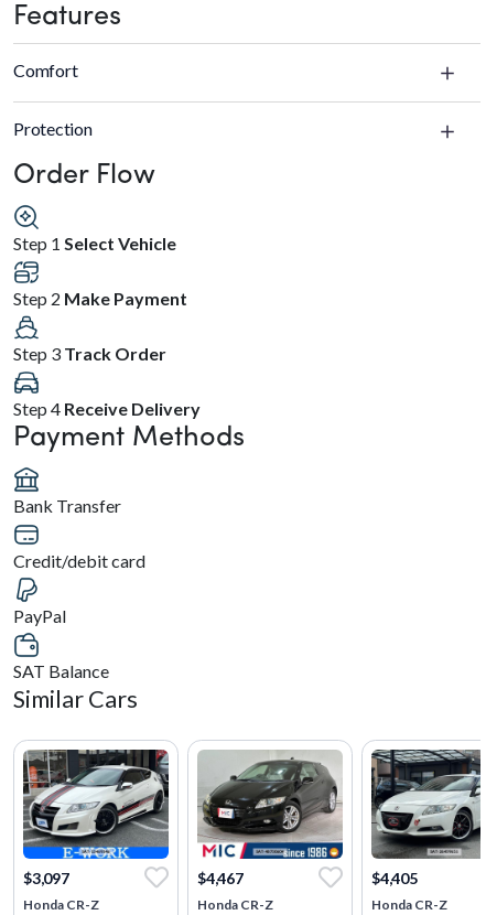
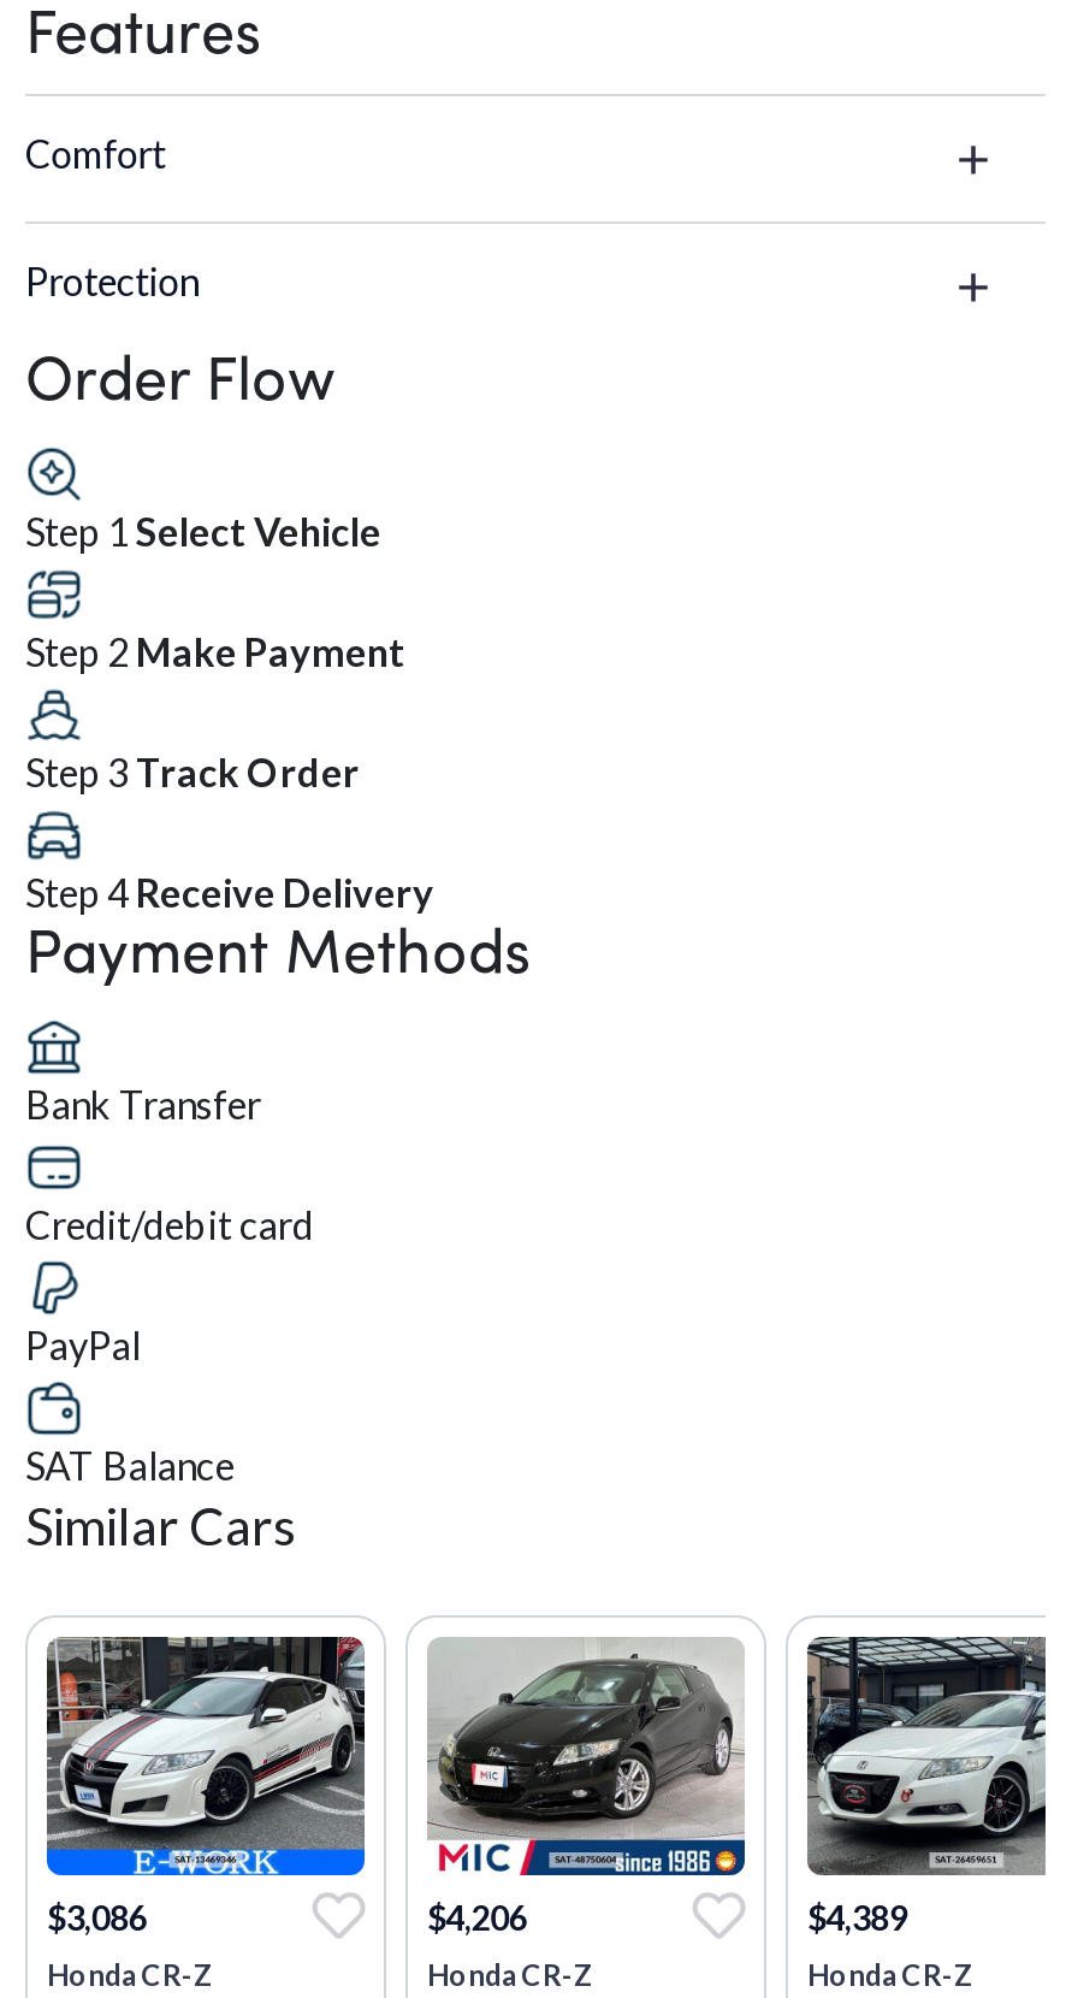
- $3,097
+ $3,086

- $4,467
+ $4,206

- $4,405
+ $4,389
